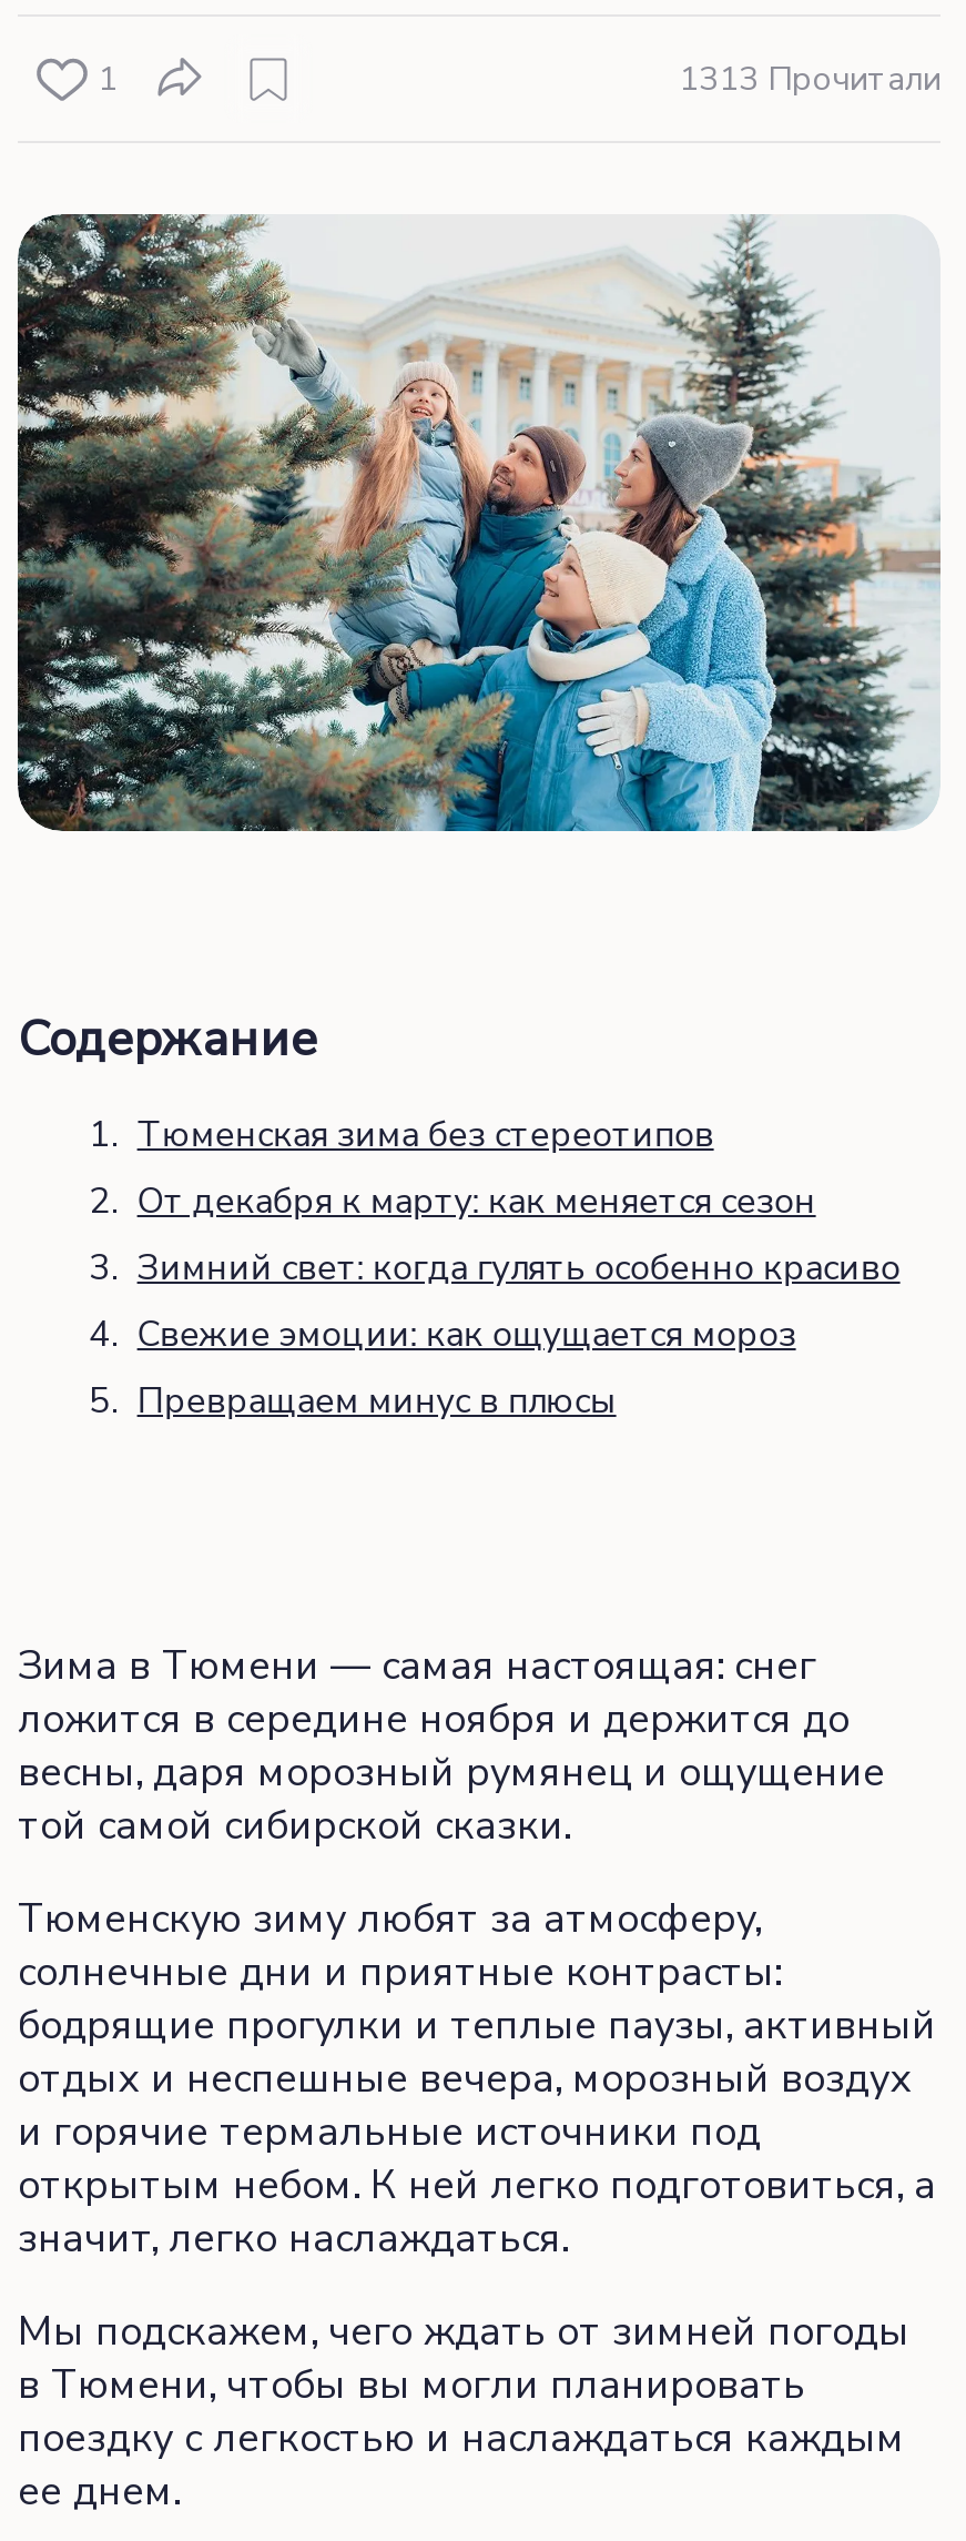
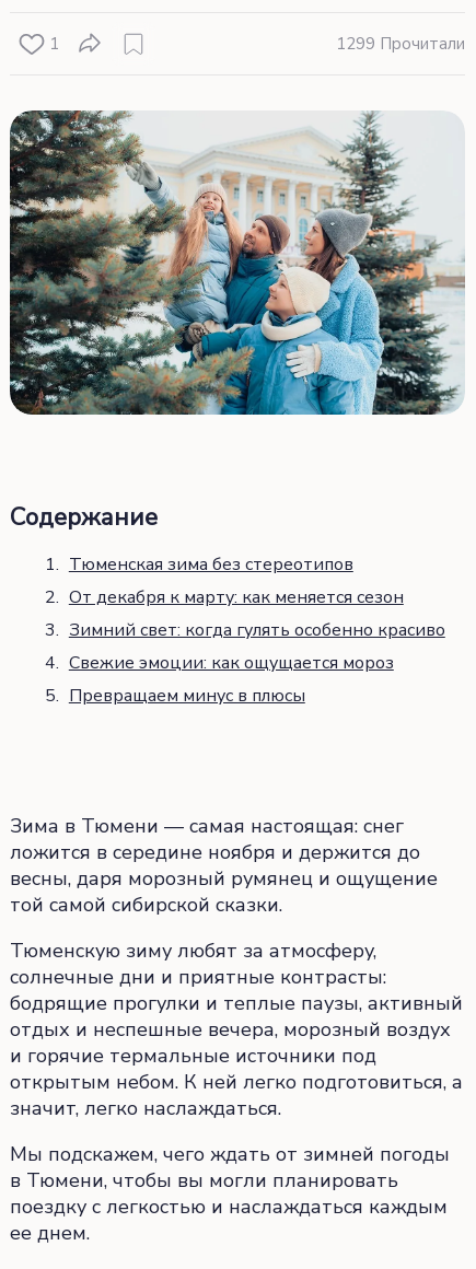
- 1313 Прочитали
+ 1299 Прочитали
